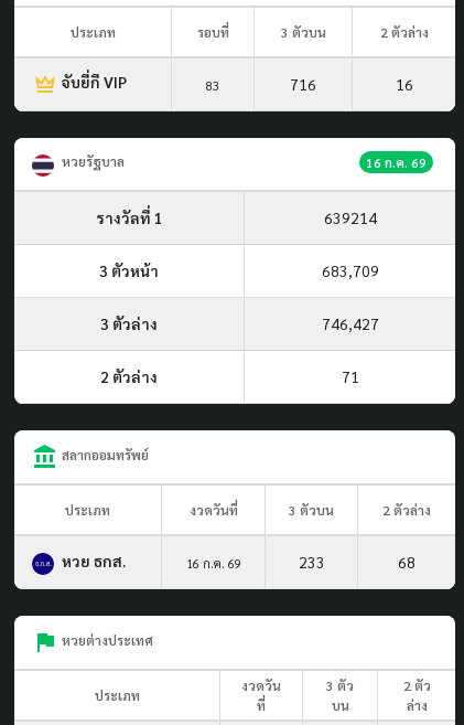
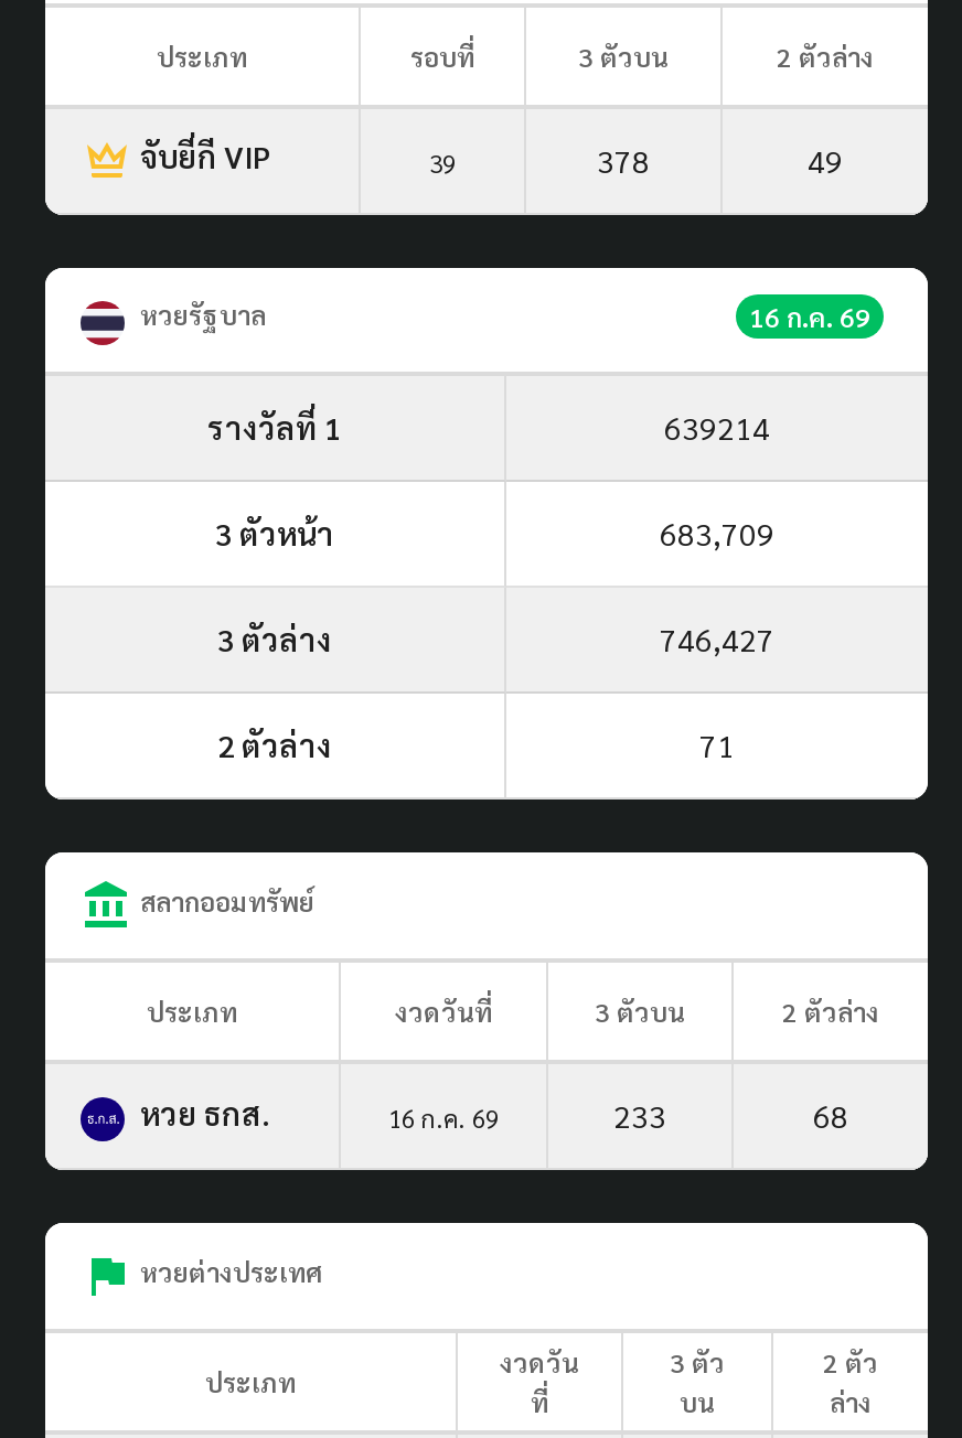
- 83
+ 39

- 716
+ 378

- 16
+ 49
